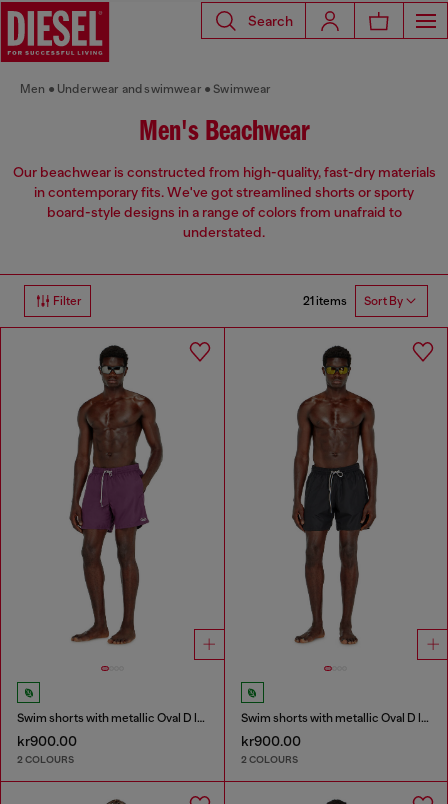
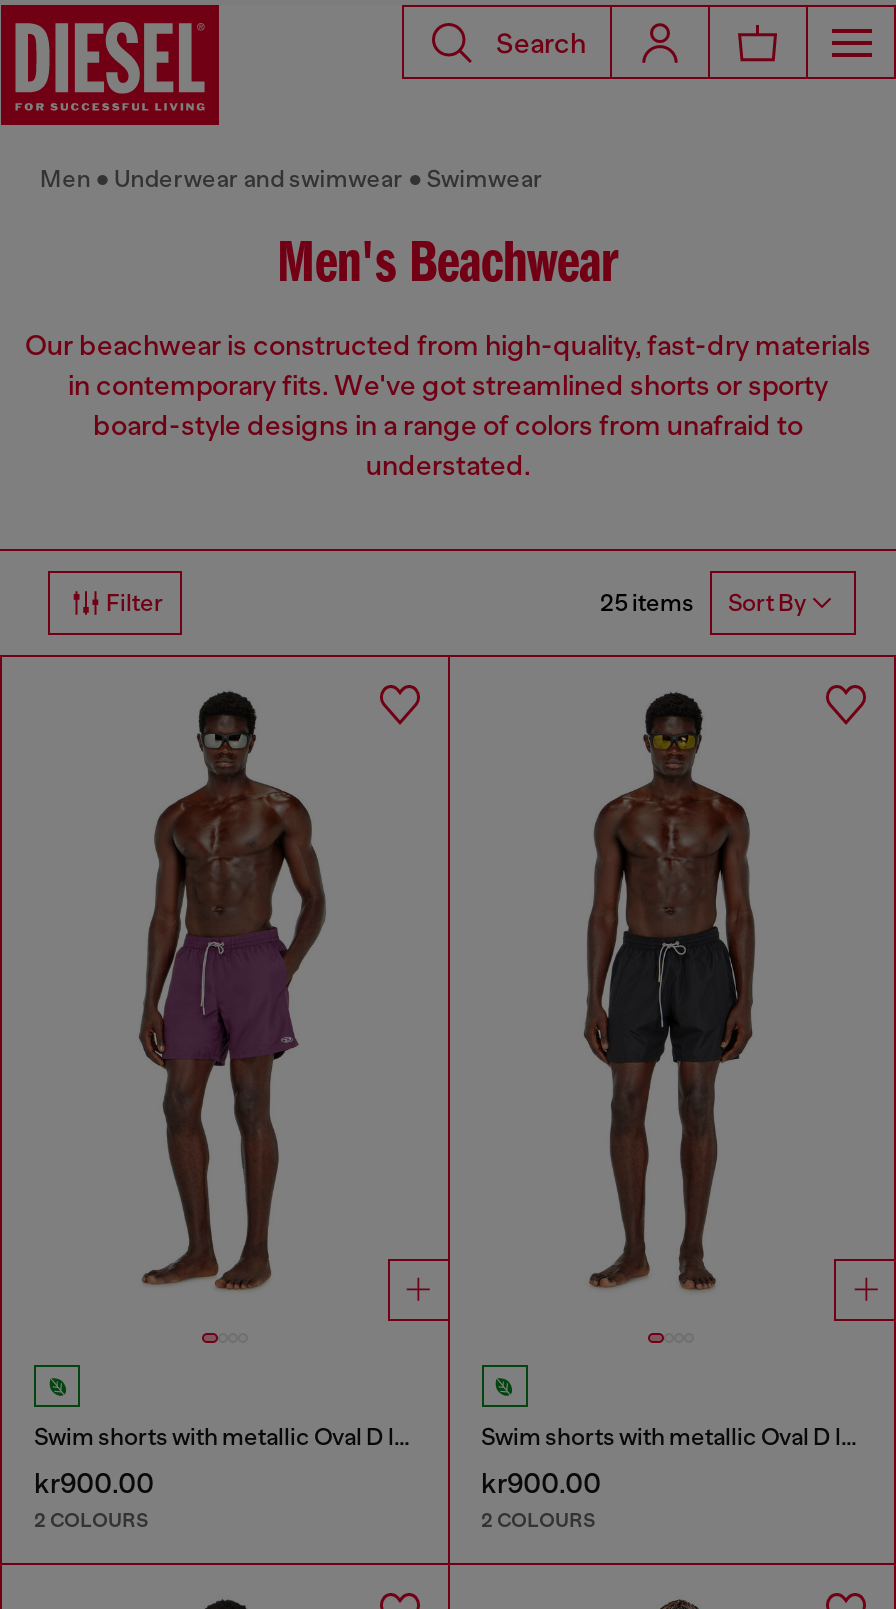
- 21 items Sort By
+ 25 items Sort By
